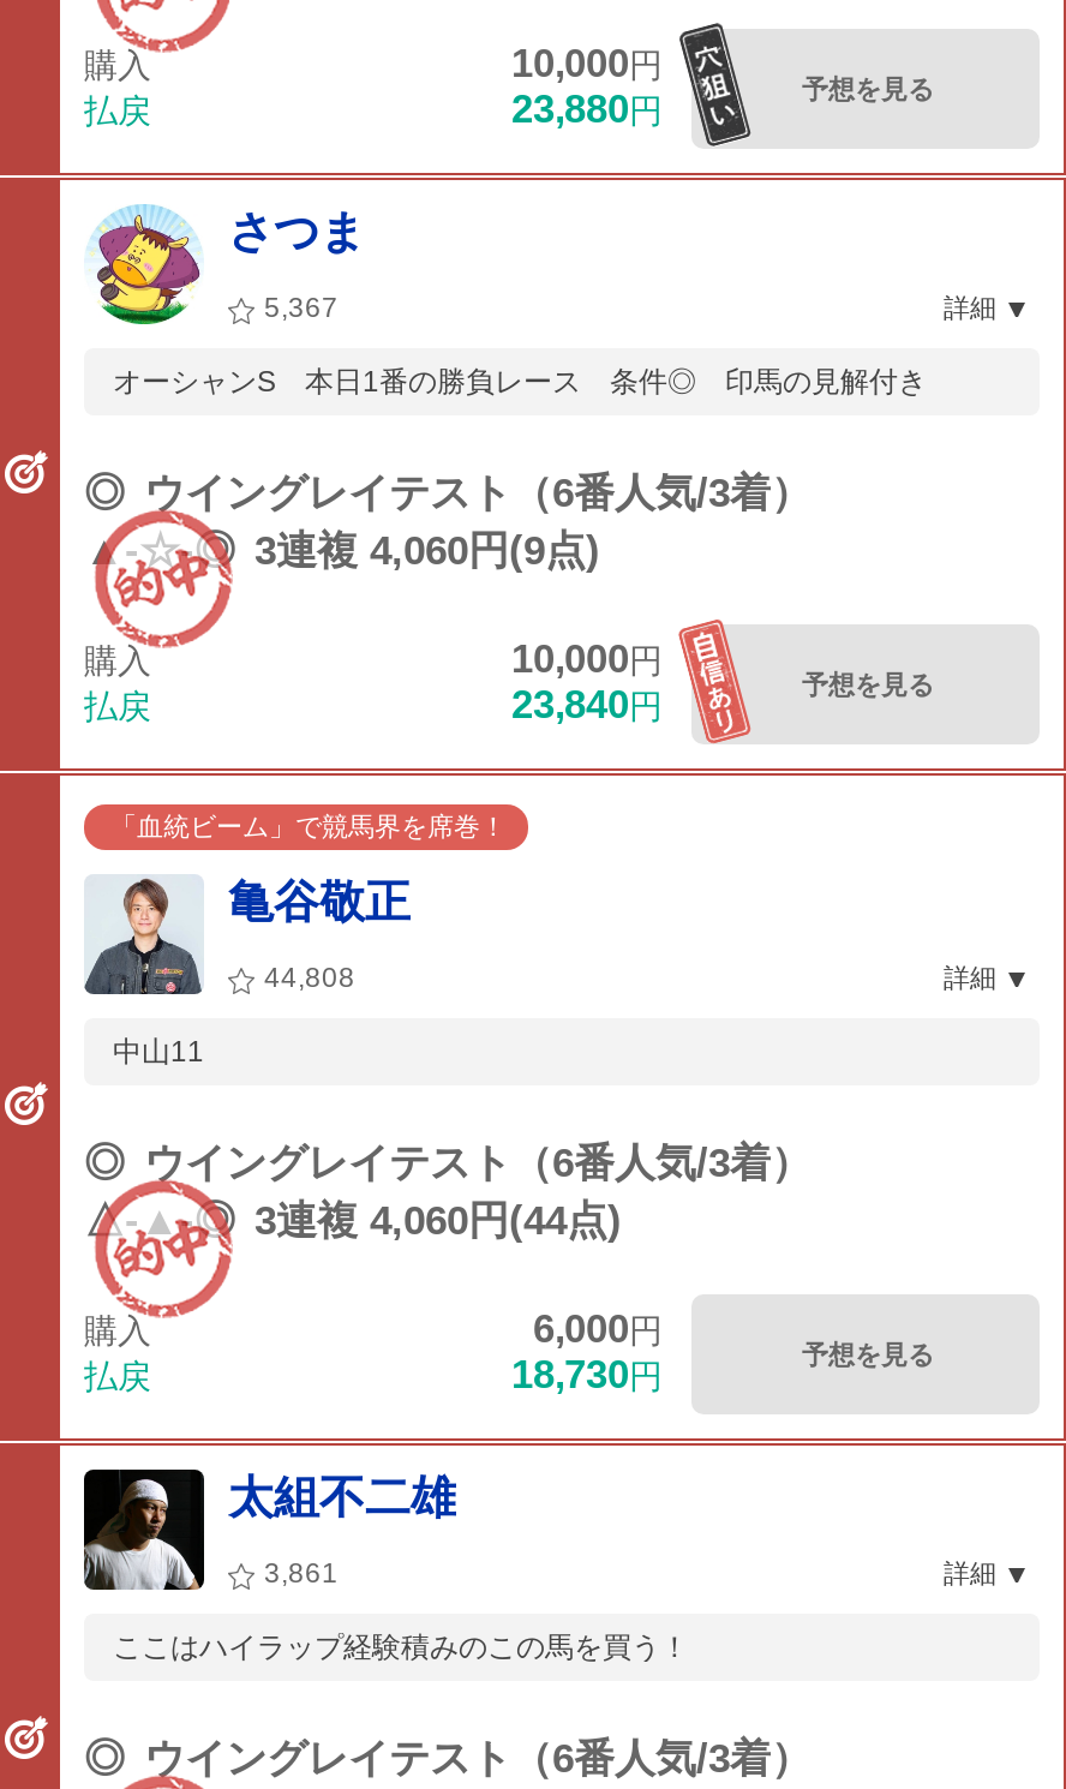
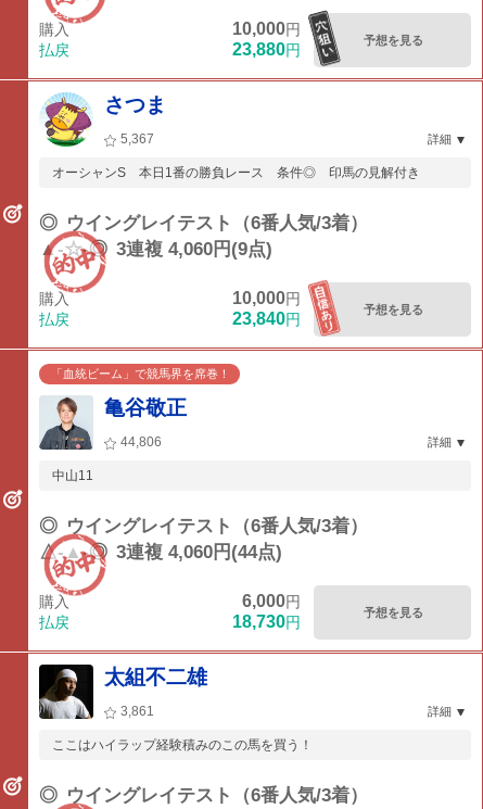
- 44,808
+ 44,806
